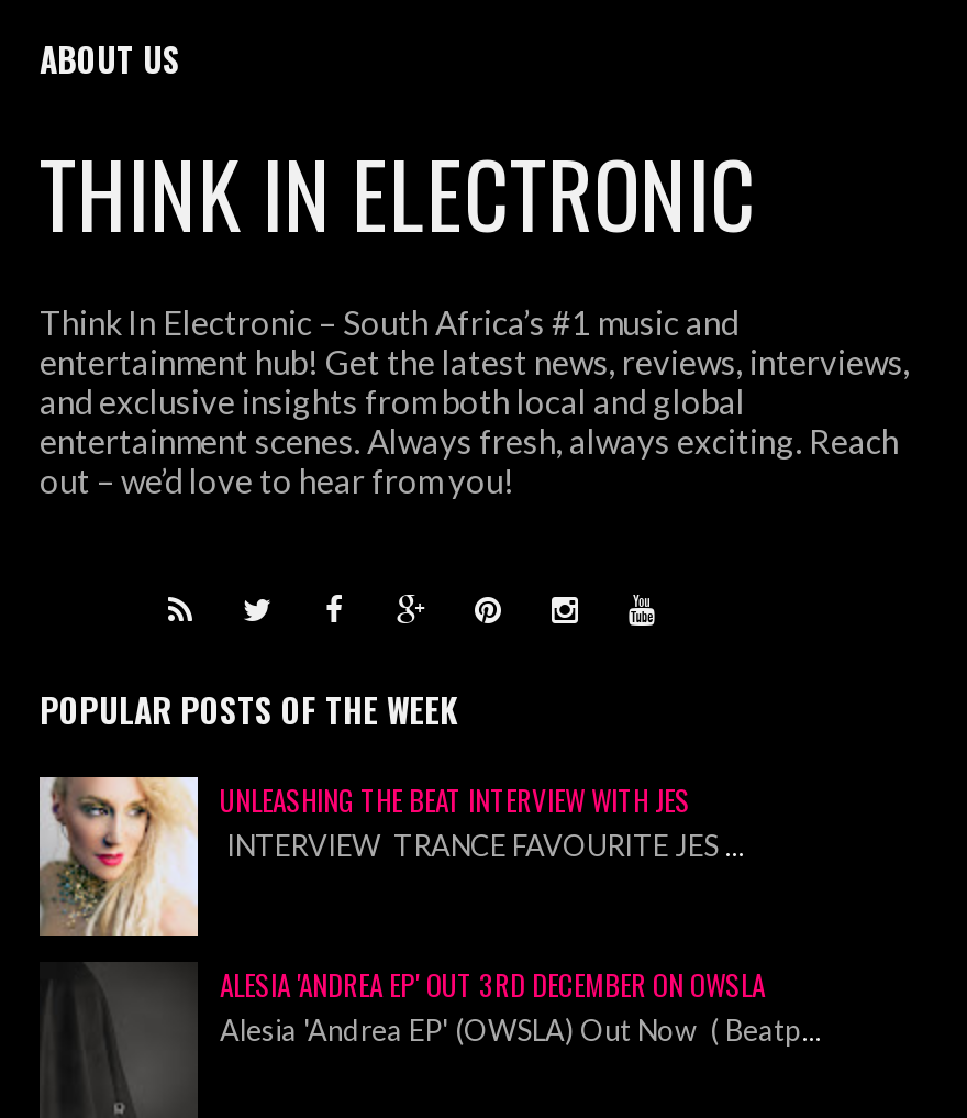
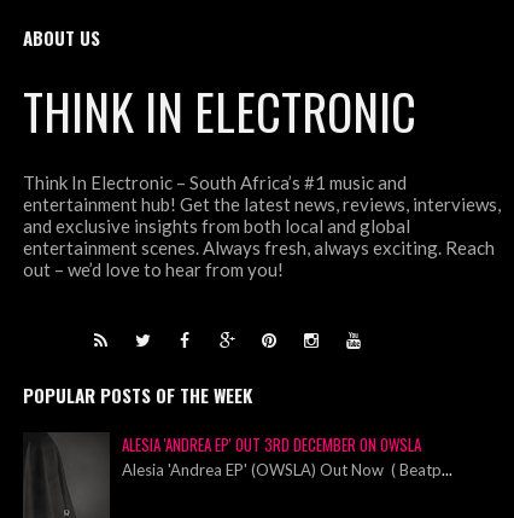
- [image]
- UNLEASHING THE BEAT INTERVIEW WITH JES
- INTERVIEW TRANCE FAVOURITE JES...
